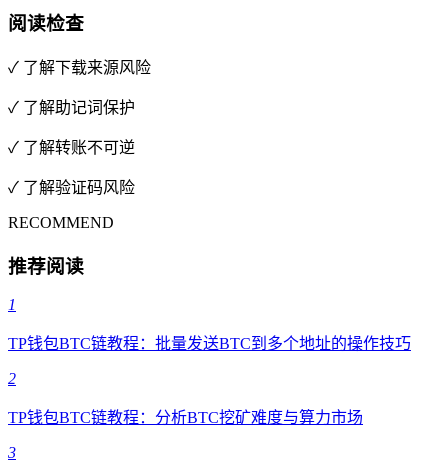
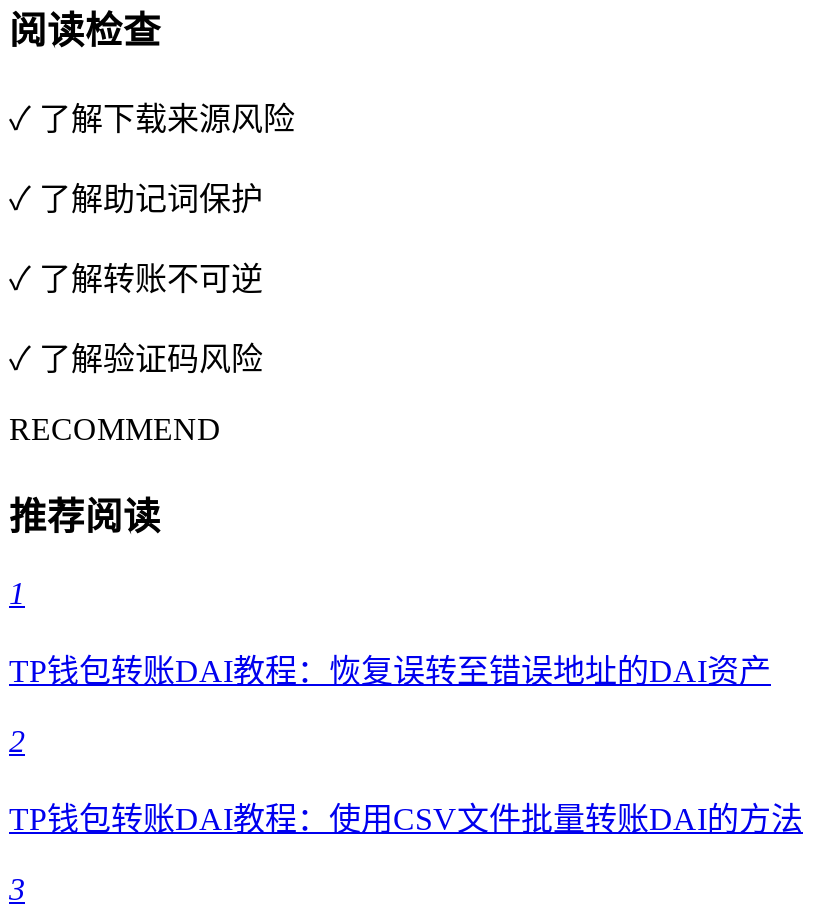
- TP钱包BTC链教程：批量发送BTC到多个地址的操作技巧
+ TP钱包转账DAI教程：恢复误转至错误地址的DAI资产

- TP钱包BTC链教程：分析BTC挖矿难度与算力市场
+ TP钱包转账DAI教程：使用CSV文件批量转账DAI的方法
